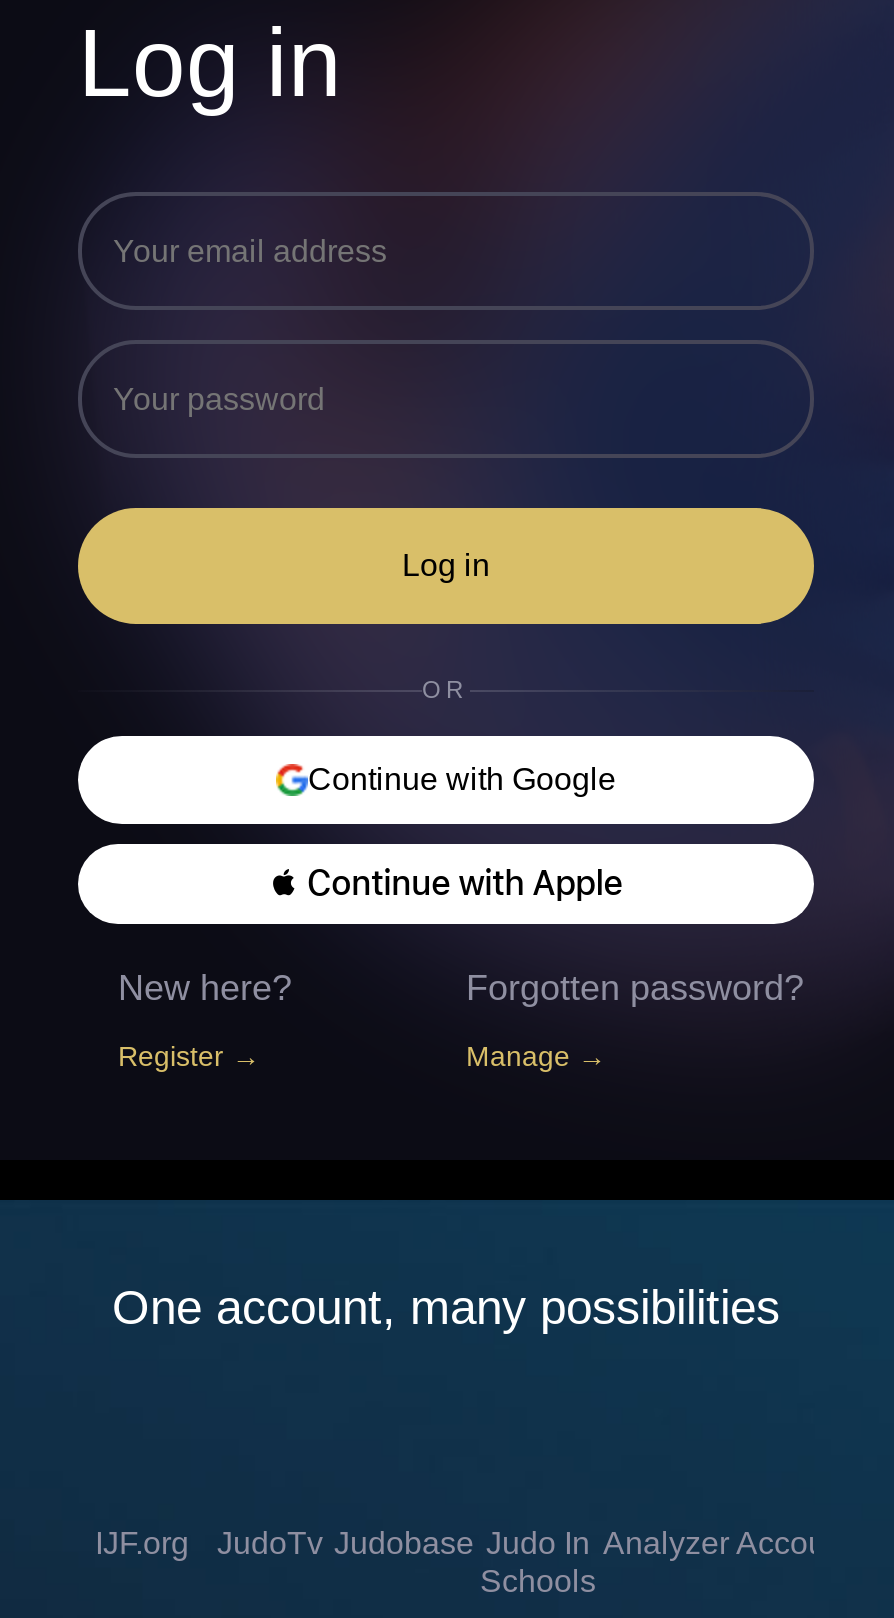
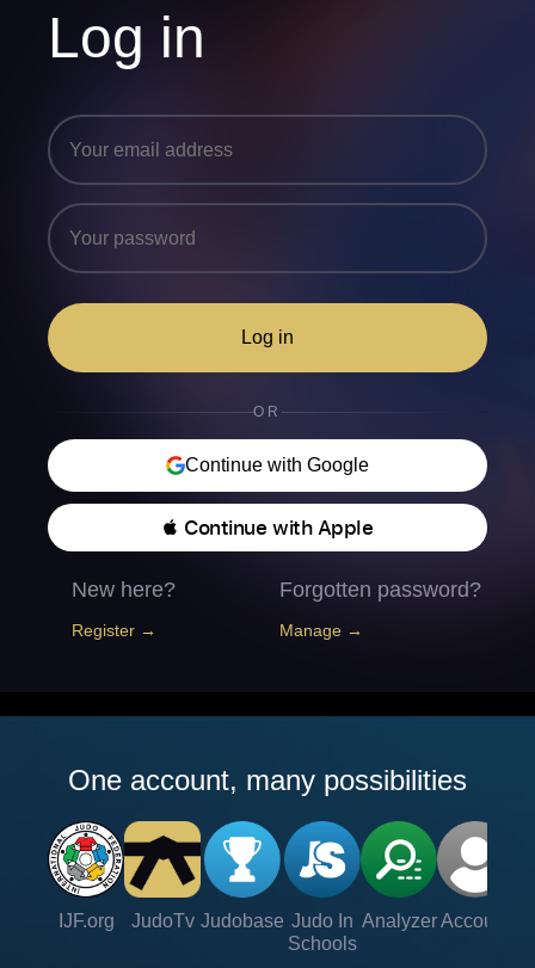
+ [image]
